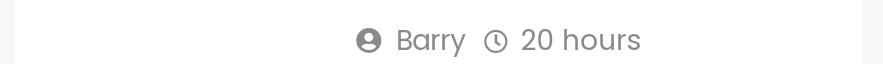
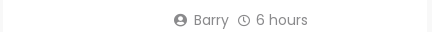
- Barry 20 hours
+ Barry 6 hours
